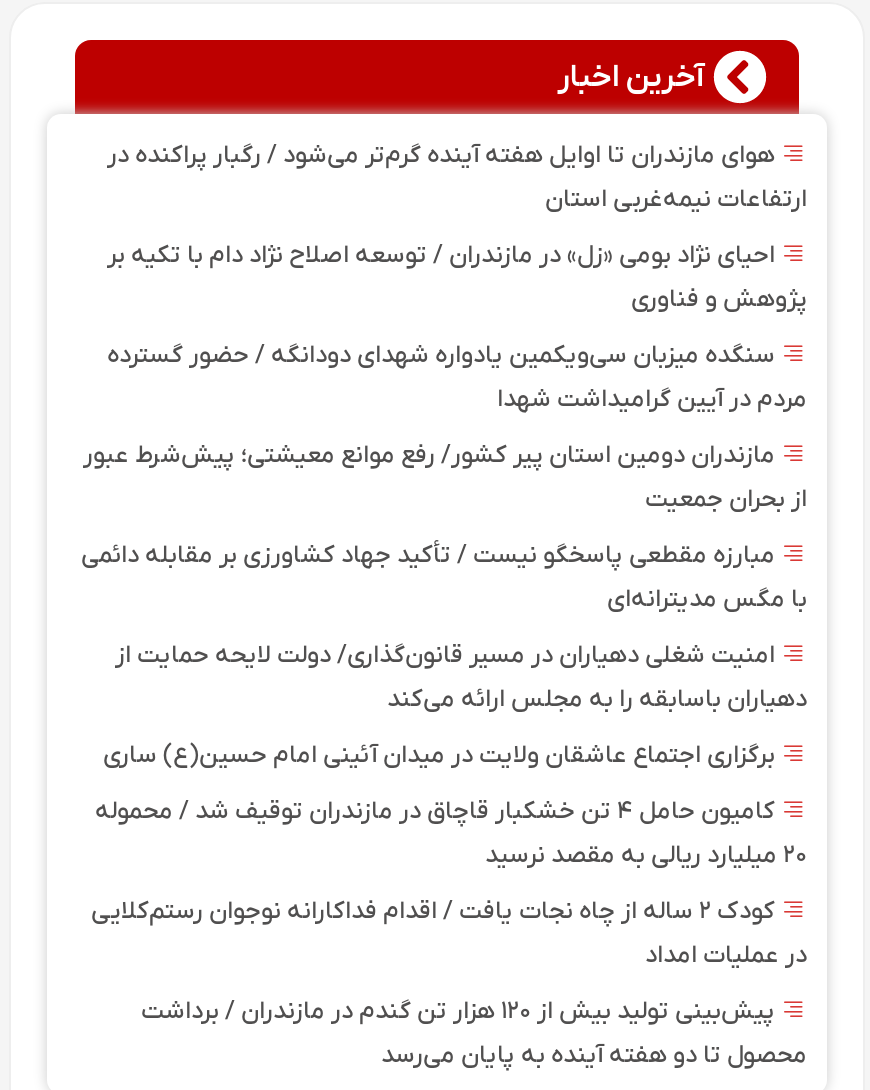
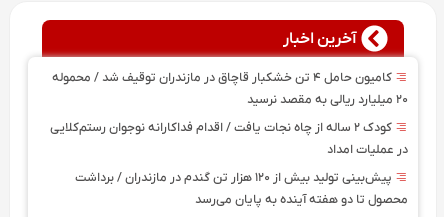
- هوای مازندران تا اوایل هفته آینده گرم‌تر می‌شود / رگبار پراکنده در
- ارتفاعات نیمه‌غربی استان
- احیای نژاد بومی «زل» در مازندران / توسعه اصلاح نژاد دام با تکیه بر
- پژوهش و فناوری
- سنگده میزبان سی‌ویکمین یادواره شهدای دودانگه / حضور گسترده
- مردم در آیین گرامیداشت شهدا
- مازندران دومین استان پیر کشور/ رفع موانع معیشتی؛ پیش‌شرط عبور
- از بحران جمعیت
- مبارزه مقطعی پاسخگو نیست / تأکید جهاد کشاورزی بر مقابله دائمی
- با مگس مدیترانه‌ای
- امنیت شغلی دهیاران در مسیر قانون‌گذاری/ دولت لایحه حمایت از
- دهیاران باسابقه را به مجلس ارائه می‌کند
- برگزاری اجتماع عاشقان ولایت در میدان آئینی امام حسین(ع) ساری
